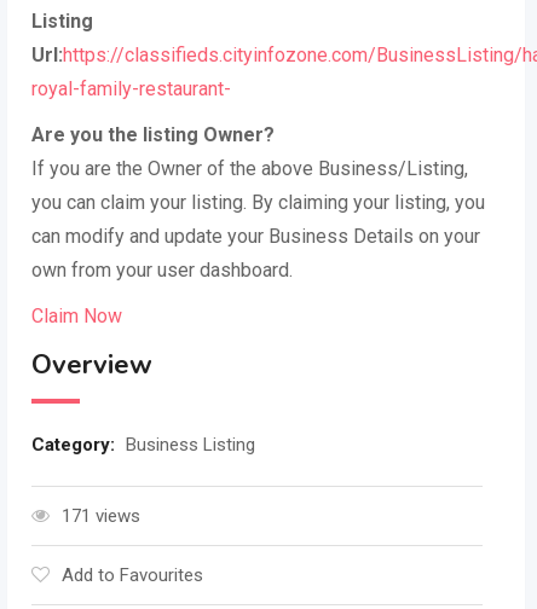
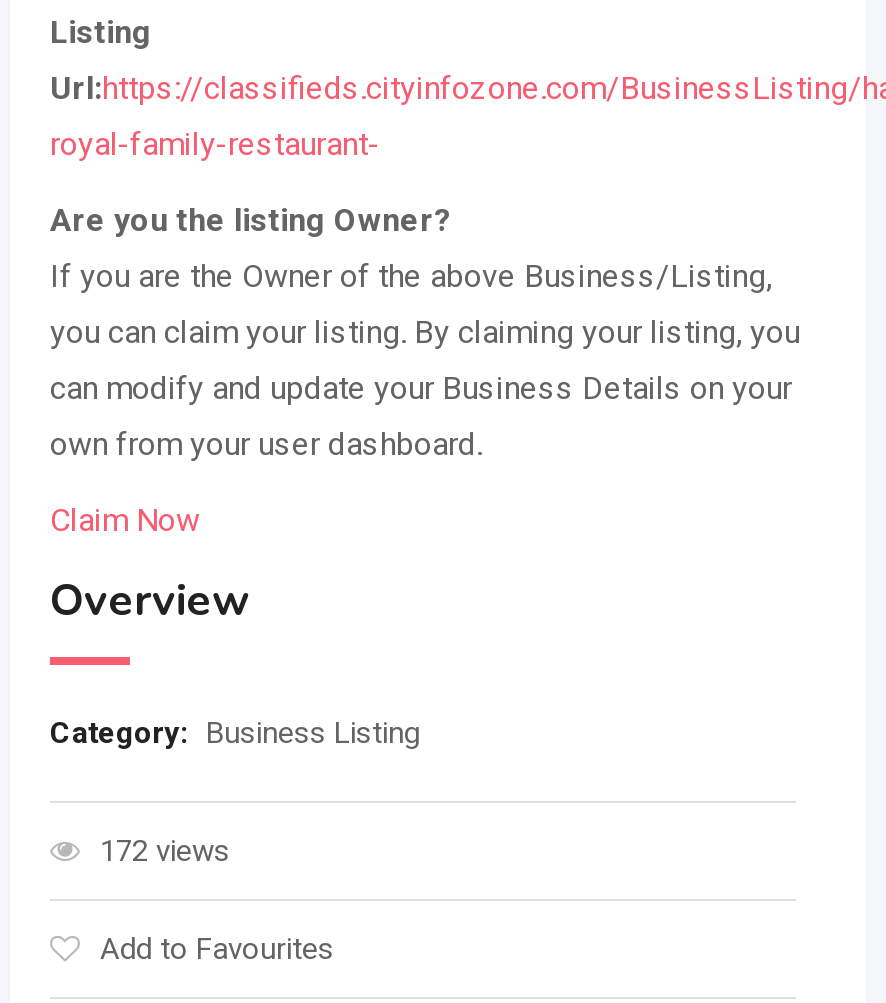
- 171 views
+ 172 views
